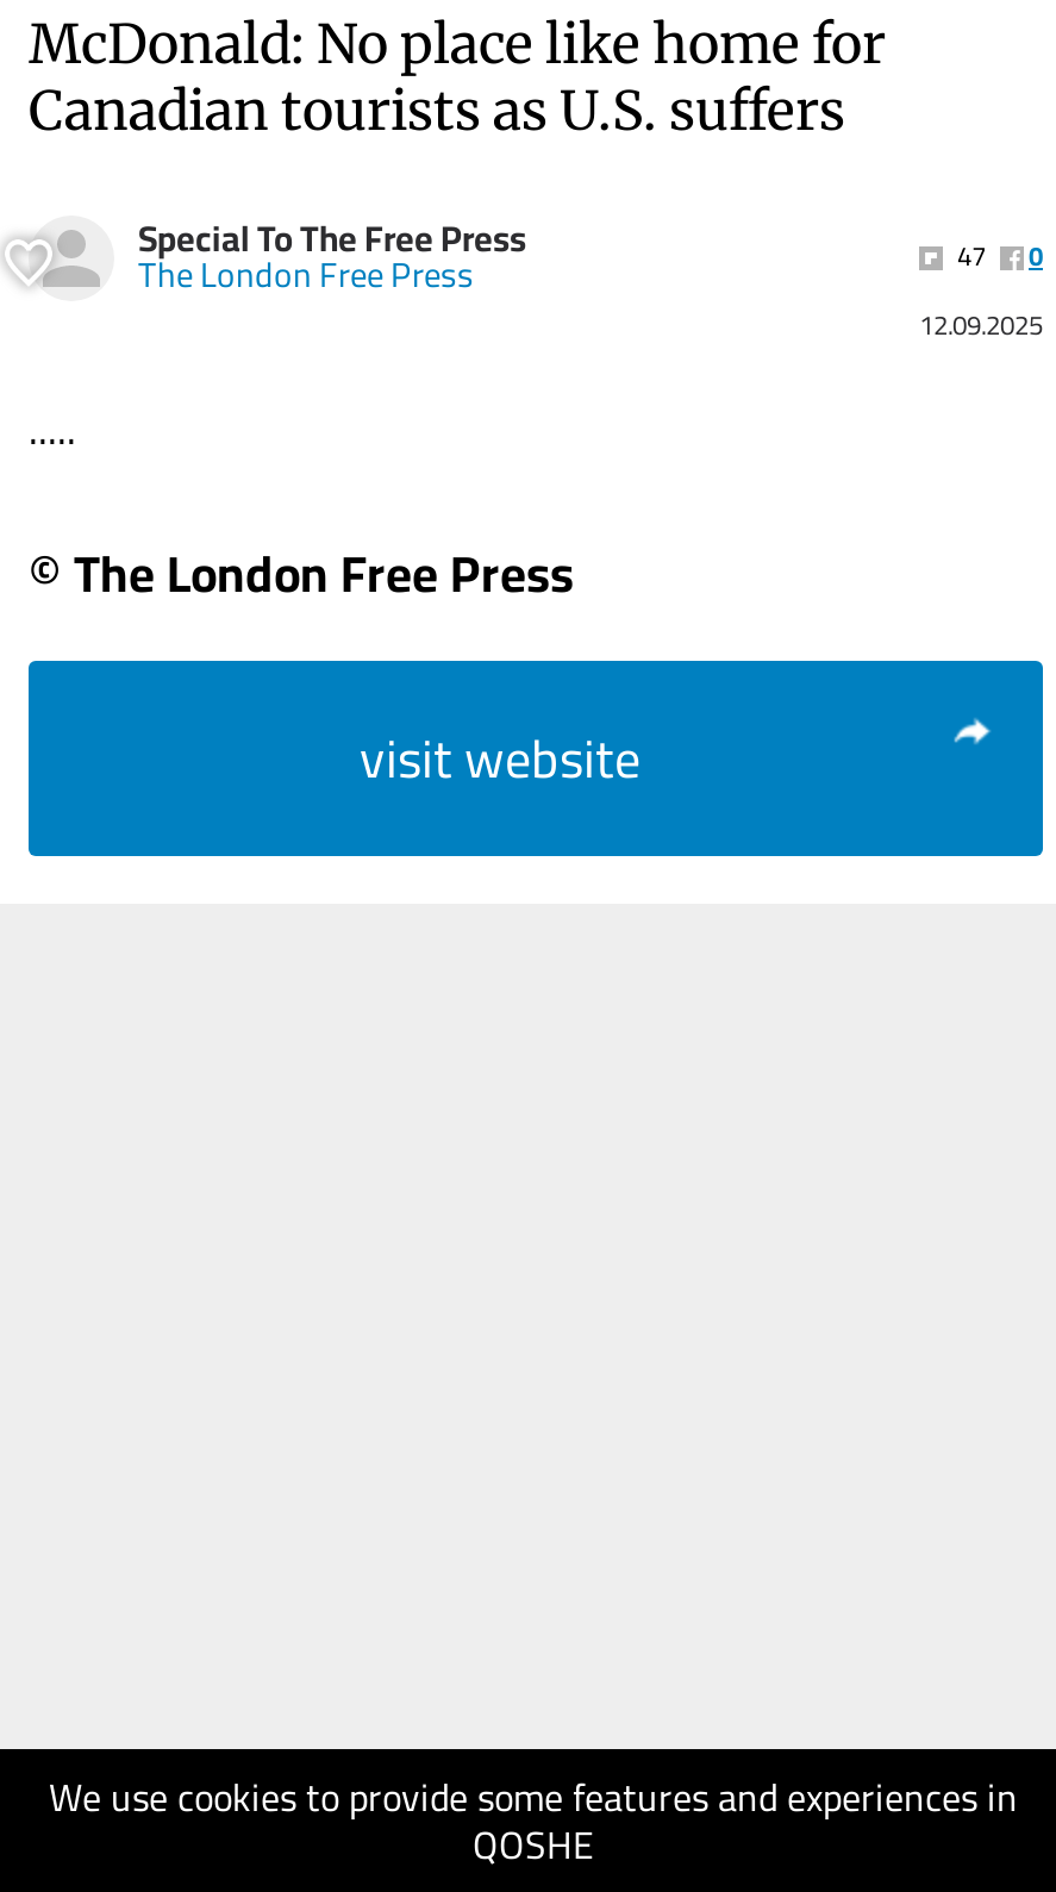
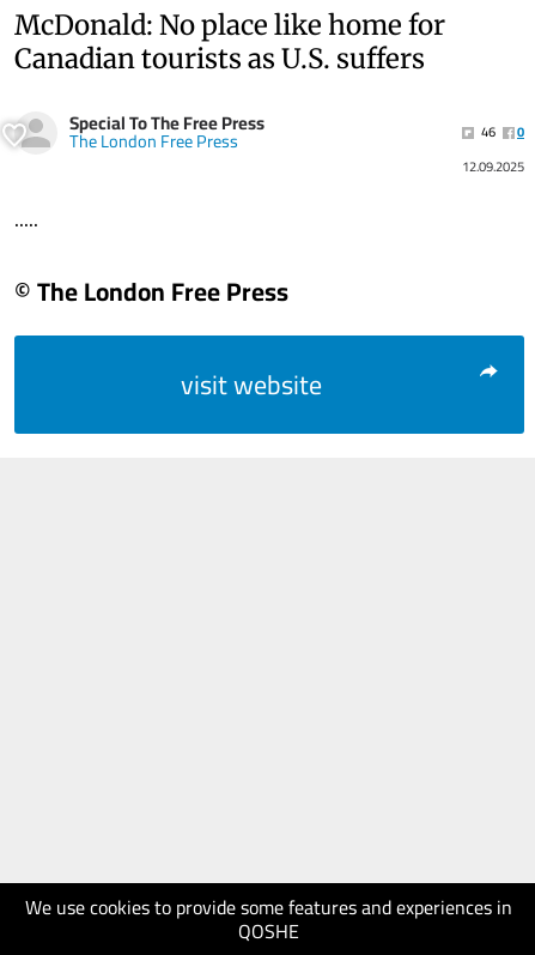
- 47 0
+ 46 0
